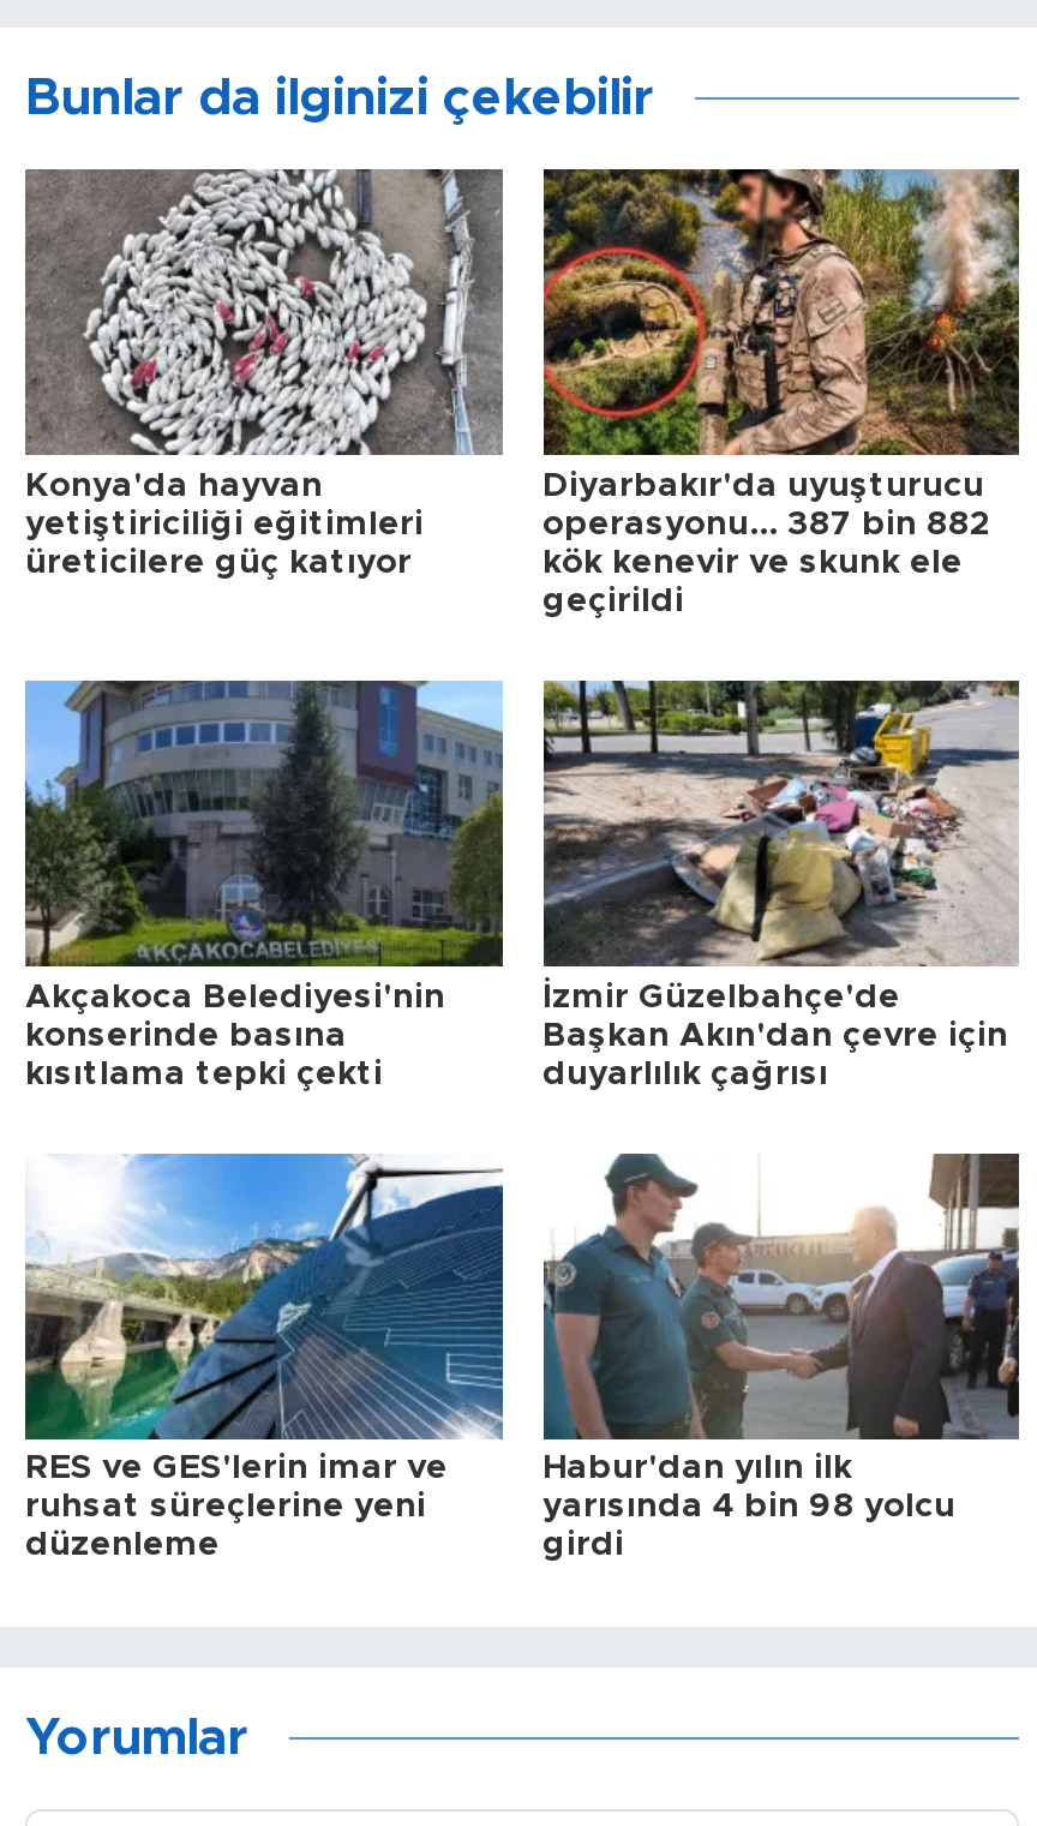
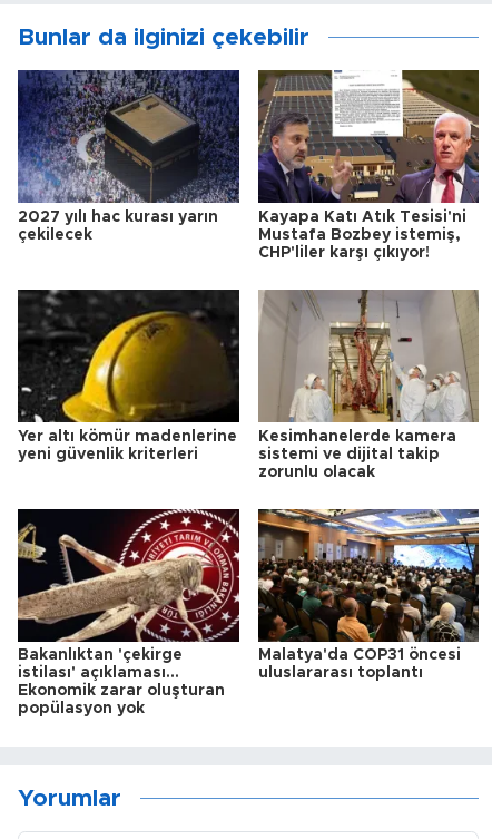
- [image]
- Konya'da hayvan
- yetiştiriciliği eğitimleri
- üreticilere güç katıyor
+ [image]
+ 2027 yılı hac kurası yarın
+ çekilecek

- [image]
- Diyarbakır'da uyuşturucu
- operasyonu... 387 bin 882
- kök kenevir ve skunk ele
- geçirildi
+ [image]
+ Kayapa Katı Atık Tesisi'ni
+ Mustafa Bozbey istemiş,
+ CHP'liler karşı çıkıyor!

- [image]
- Akçakoca Belediyesi'nin
- konserinde basına
- kısıtlama tepki çekti
+ [image]
+ Yer altı kömür madenlerine
+ yeni güvenlik kriterleri

- [image]
- İzmir Güzelbahçe'de
- Başkan Akın'dan çevre için
- duyarlılık çağrısı
+ [image]
+ Kesimhanelerde kamera
+ sistemi ve dijital takip
+ zorunlu olacak

- [image]
- RES ve GES'lerin imar ve
- ruhsat süreçlerine yeni
- düzenleme
+ [image]
+ Bakanlıktan 'çekirge
+ istilası' açıklaması...
+ Ekonomik zarar oluşturan
+ popülasyon yok

- [image]
- Habur'dan yılın ilk
- yarısında 4 bin 98 yolcu
- girdi
+ [image]
+ Malatya'da COP31 öncesi
+ uluslararası toplantı
